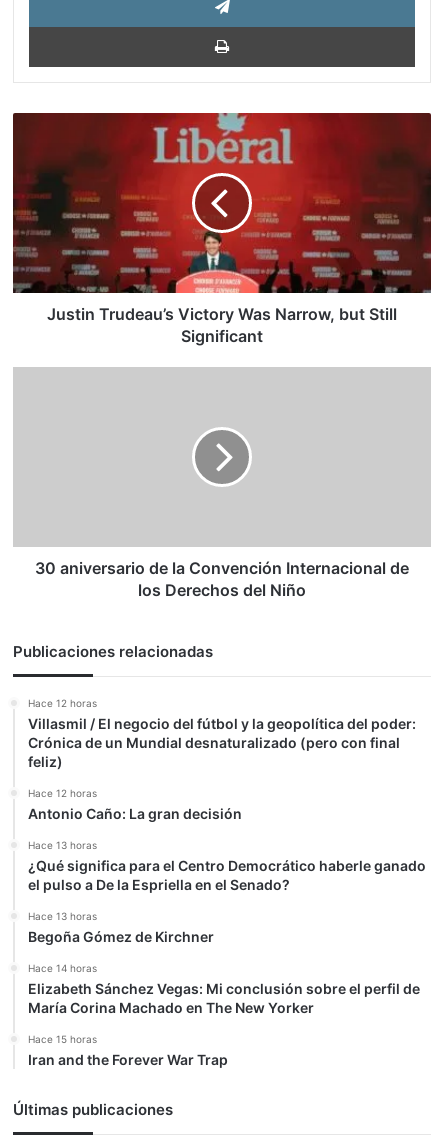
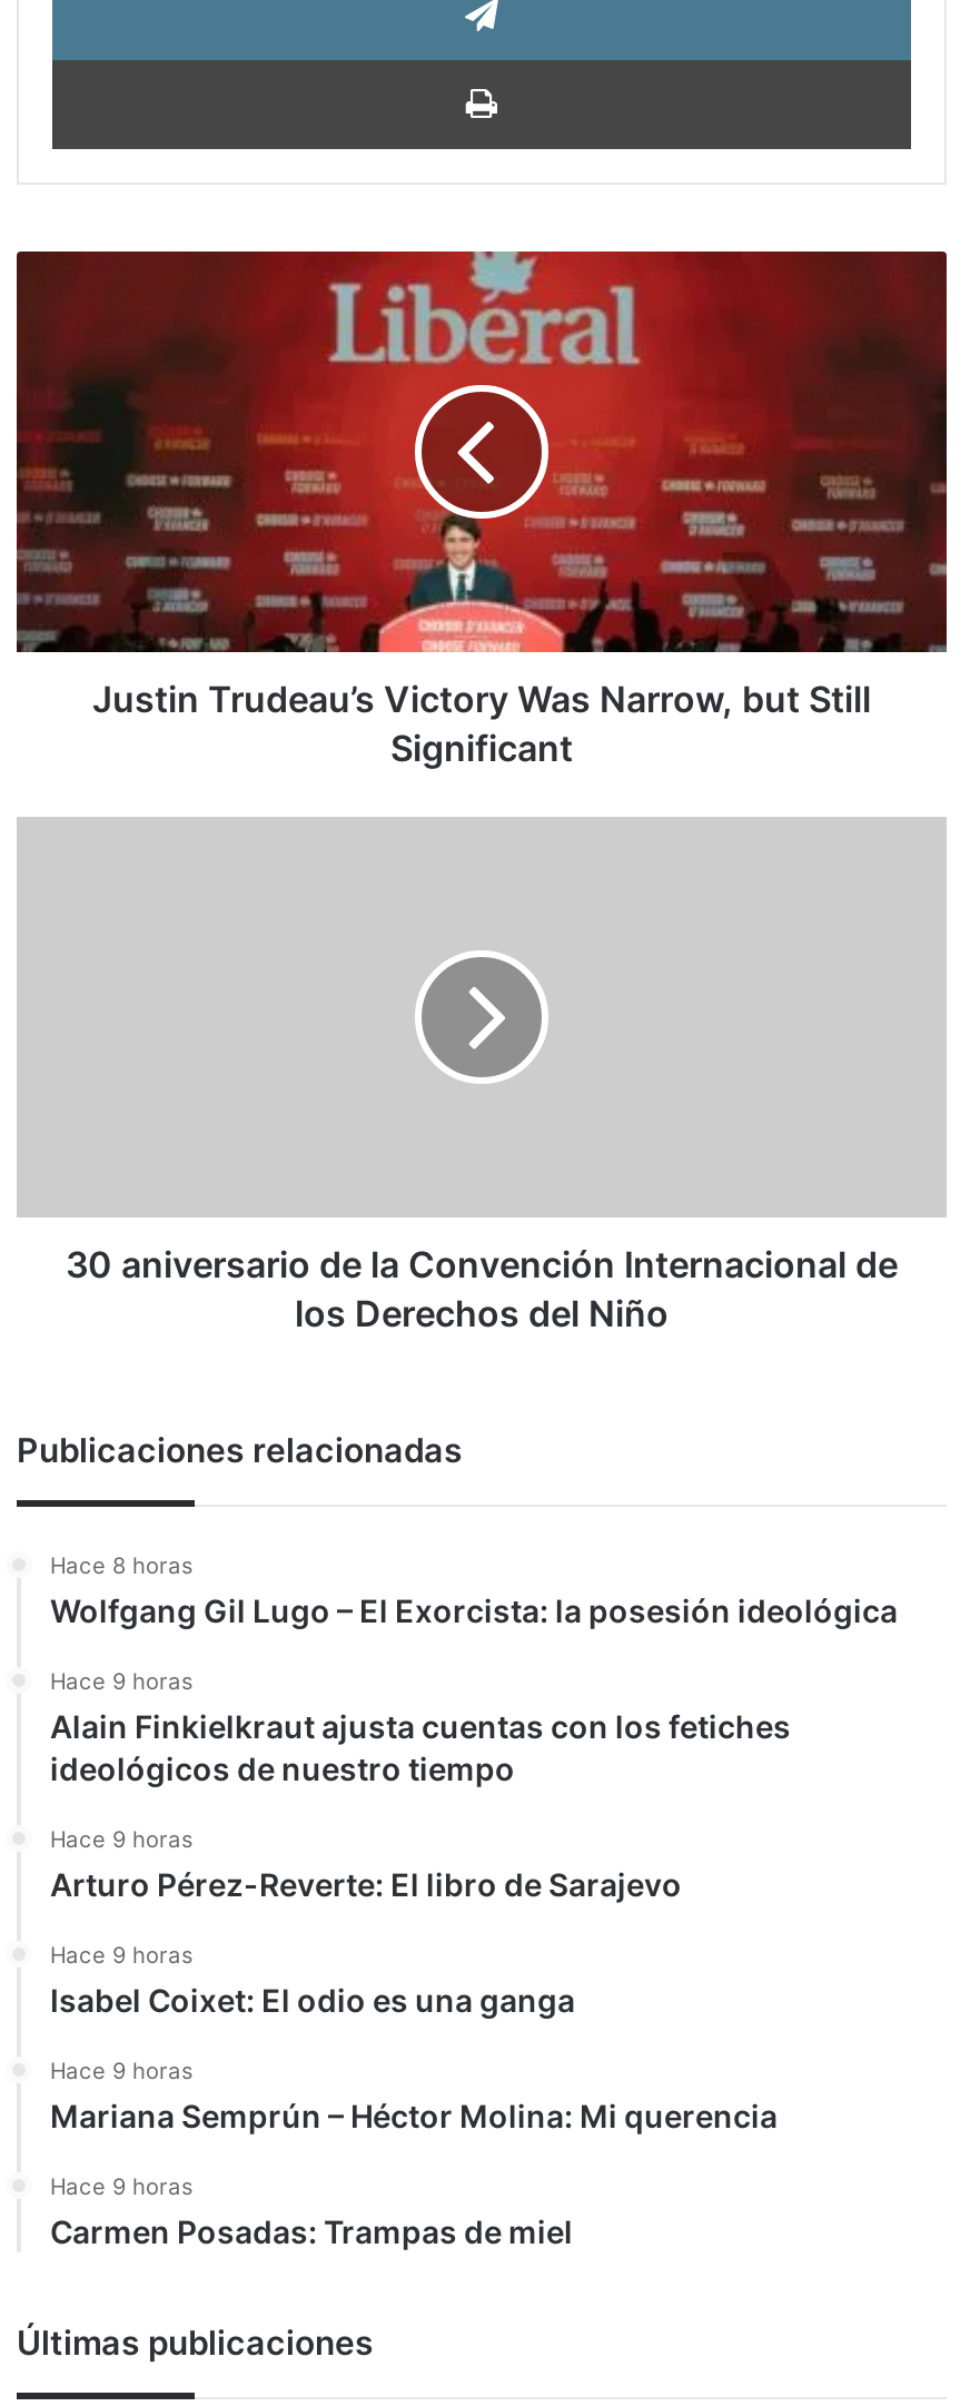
- Hace 12 horas
- Villasmil / El negocio del fútbol y la geopolítica del poder:
- Crónica de un Mundial desnaturalizado (pero con final
- feliz)
+ Hace 8 horas
+ Wolfgang Gil Lugo – El Exorcista: la posesión ideológica

- Hace 12 horas
- Antonio Caño: La gran decisión
+ Hace 9 horas
+ Alain Finkielkraut ajusta cuentas con los fetiches
+ ideológicos de nuestro tiempo

- Hace 13 horas
- ¿Qué significa para el Centro Democrático haberle ganado
- el pulso a De la Espriella en el Senado?
+ Hace 9 horas
+ Arturo Pérez-Reverte: El libro de Sarajevo

- Hace 13 horas
- Begoña Gómez de Kirchner
+ Hace 9 horas
+ Isabel Coixet: El odio es una ganga

- Hace 14 horas
- Elizabeth Sánchez Vegas: Mi conclusión sobre el perfil de
- María Corina Machado en The New Yorker
+ Hace 9 horas
+ Mariana Semprún – Héctor Molina: Mi querencia

- Hace 15 horas
- Iran and the Forever War Trap
+ Hace 9 horas
+ Carmen Posadas: Trampas de miel
